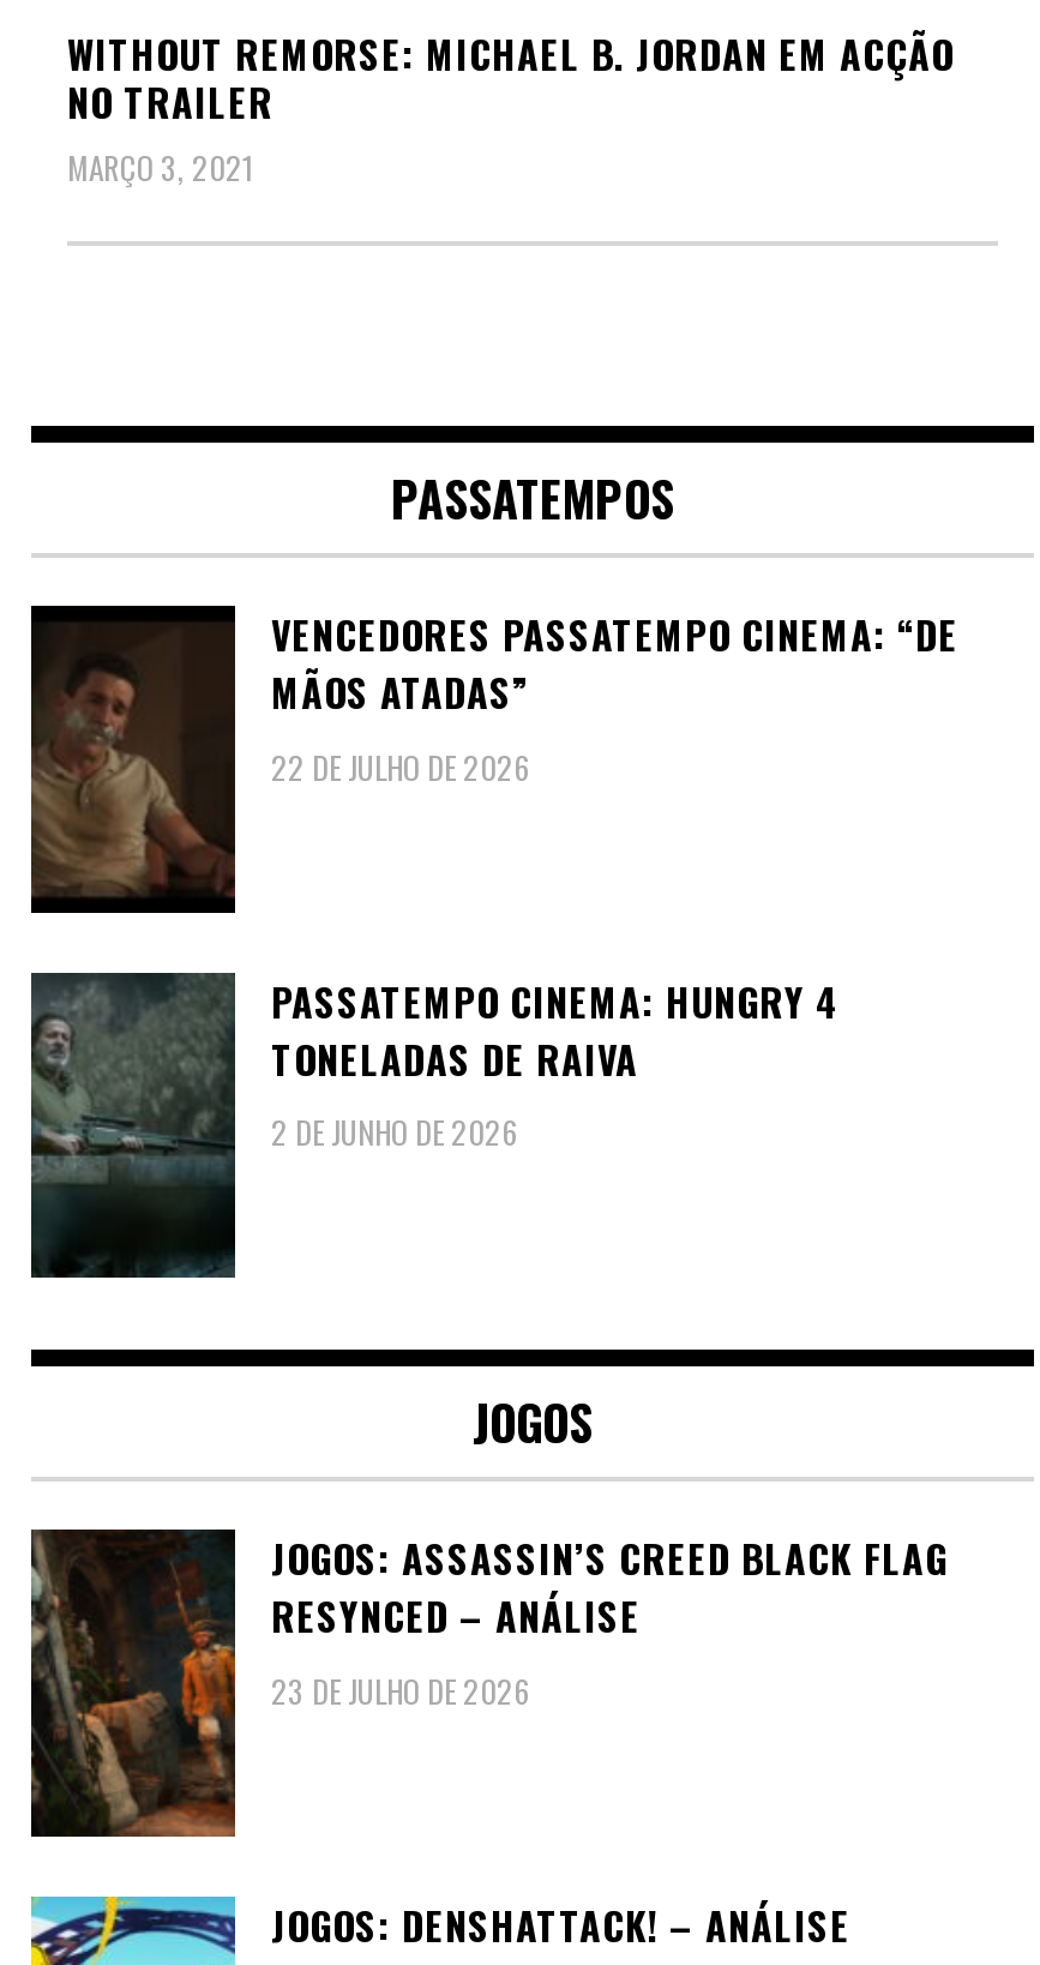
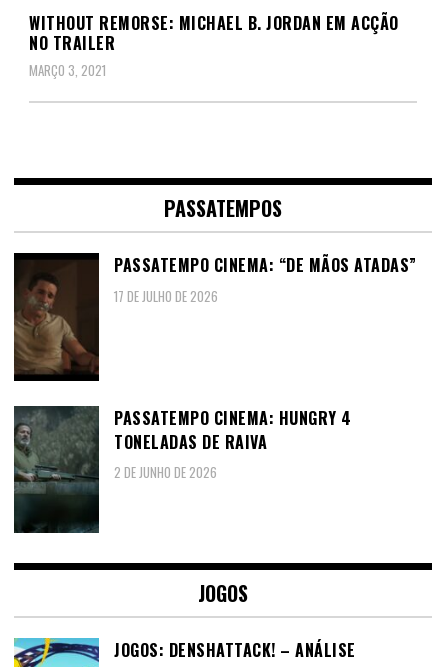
- VENCEDORES PASSATEMPO CINEMA: “DE
- MÃOS ATADAS”
- 22 DE JULHO DE 2026
+ PASSATEMPO CINEMA: “DE MÃOS ATADAS”
+ 17 DE JULHO DE 2026

- [image]
- JOGOS: ASSASSIN’S CREED BLACK FLAG
- RESYNCED – ANÁLISE
- 23 DE JULHO DE 2026
